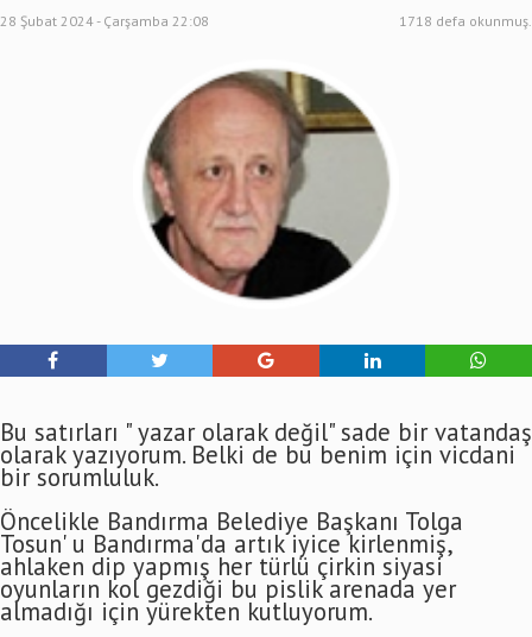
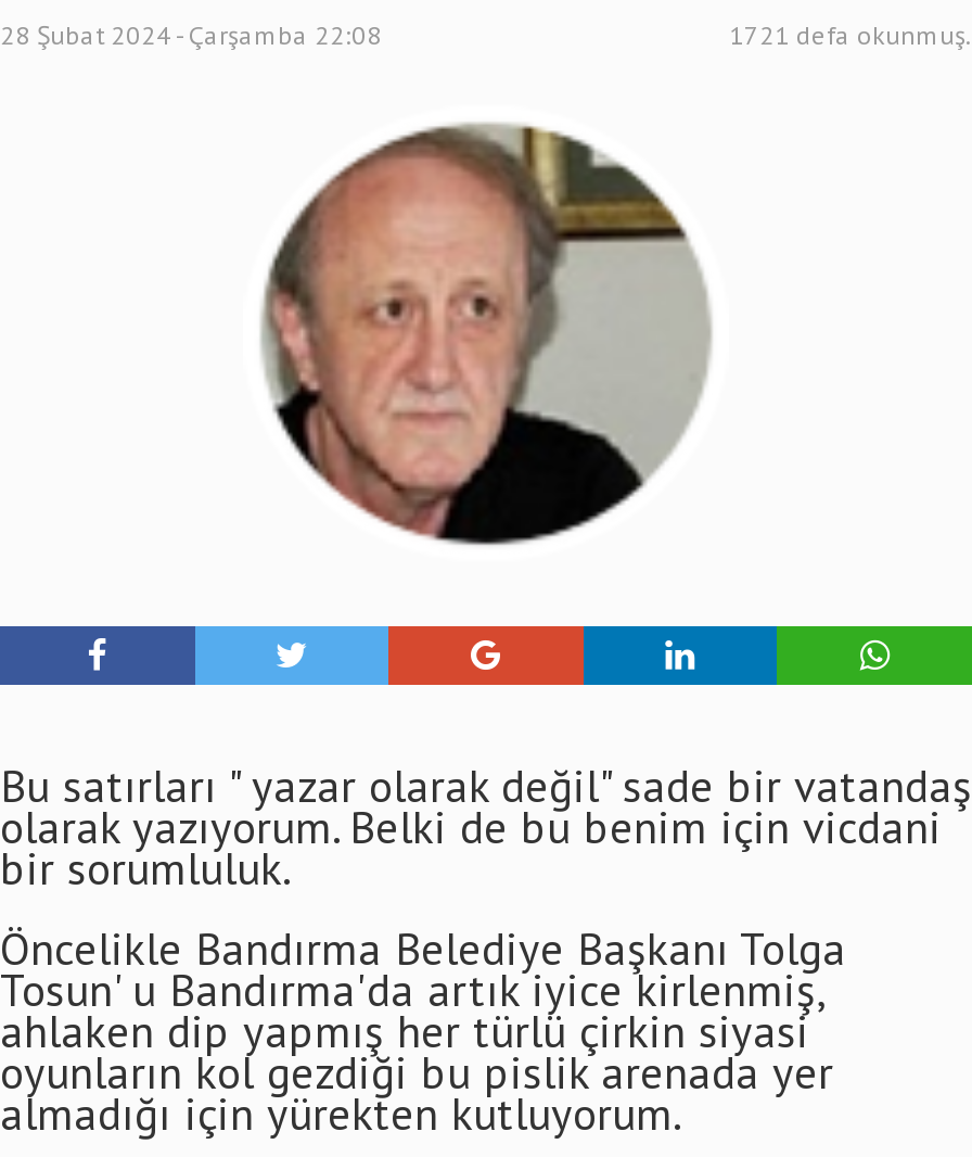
- 1718 defa okunmuş.
+ 1721 defa okunmuş.
